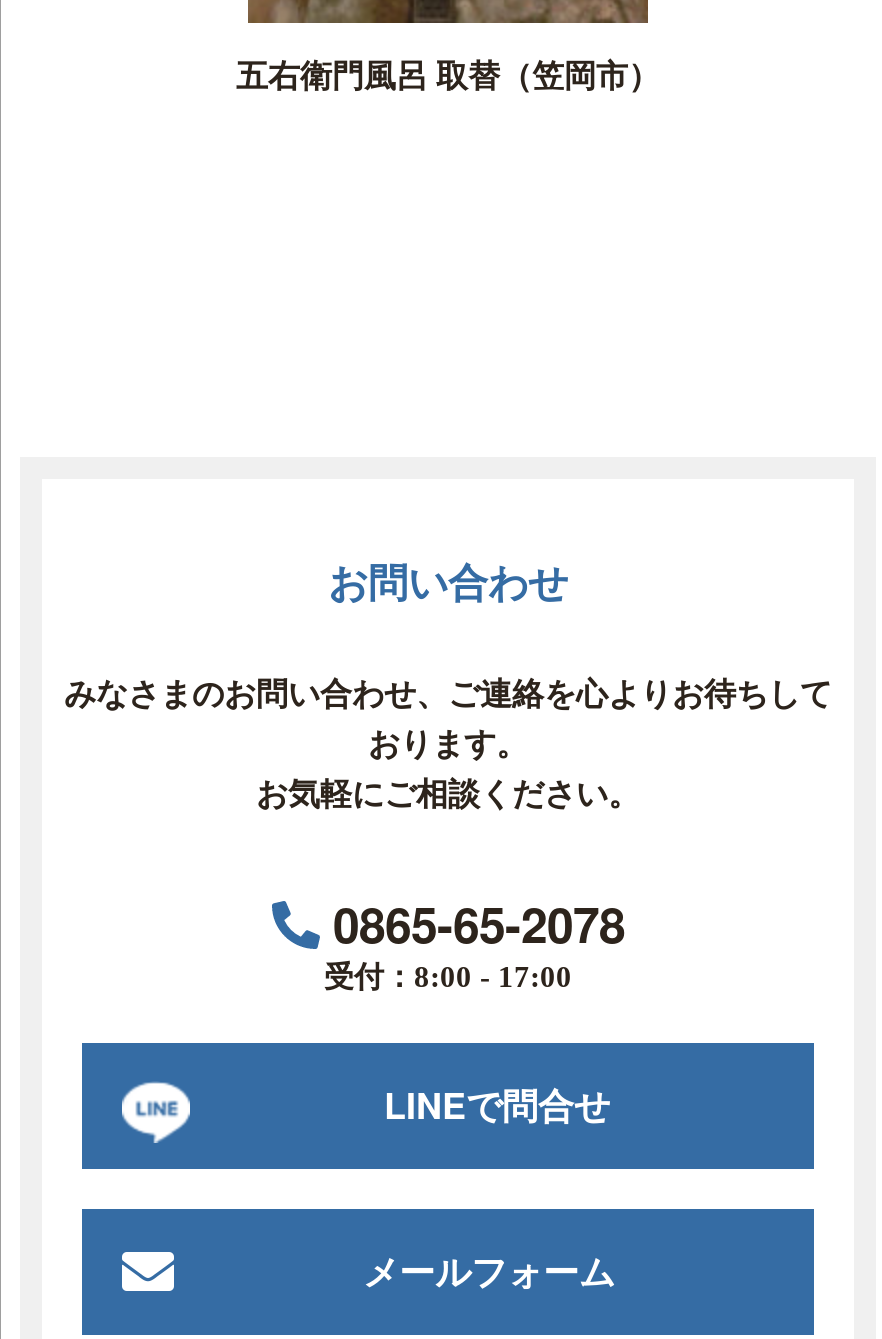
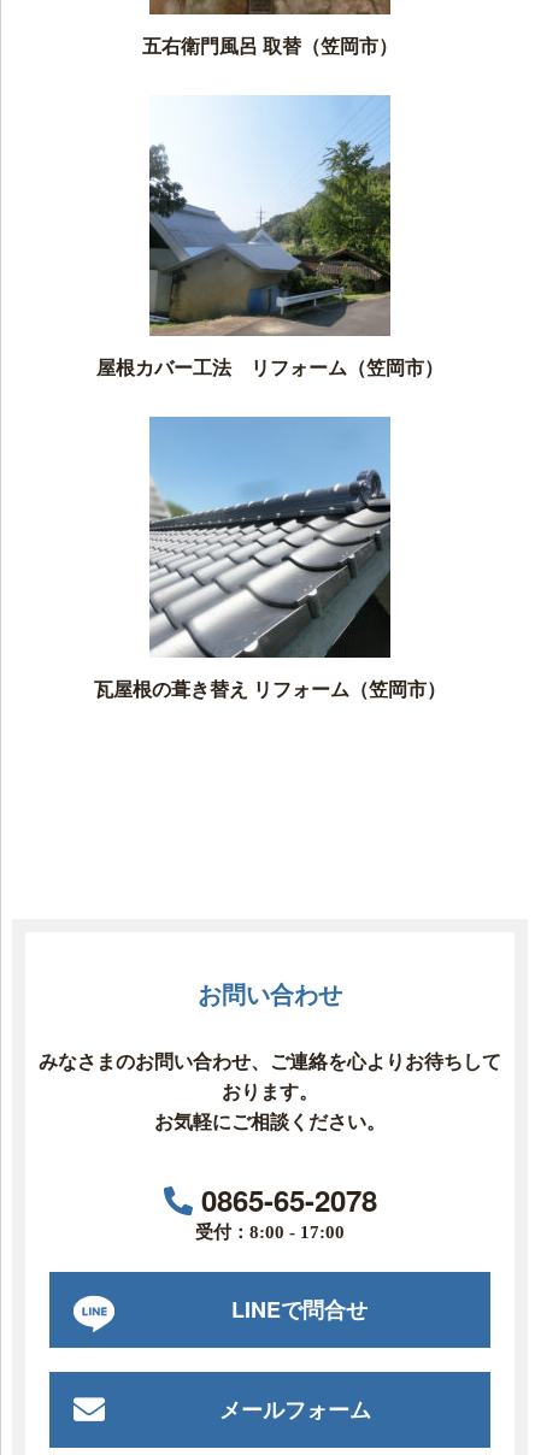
+ [image]
+ 瓦屋根の葺き替え リフォーム（笠岡市）

+ [image]
+ 屋根カバー工法 リフォーム（笠岡市）
